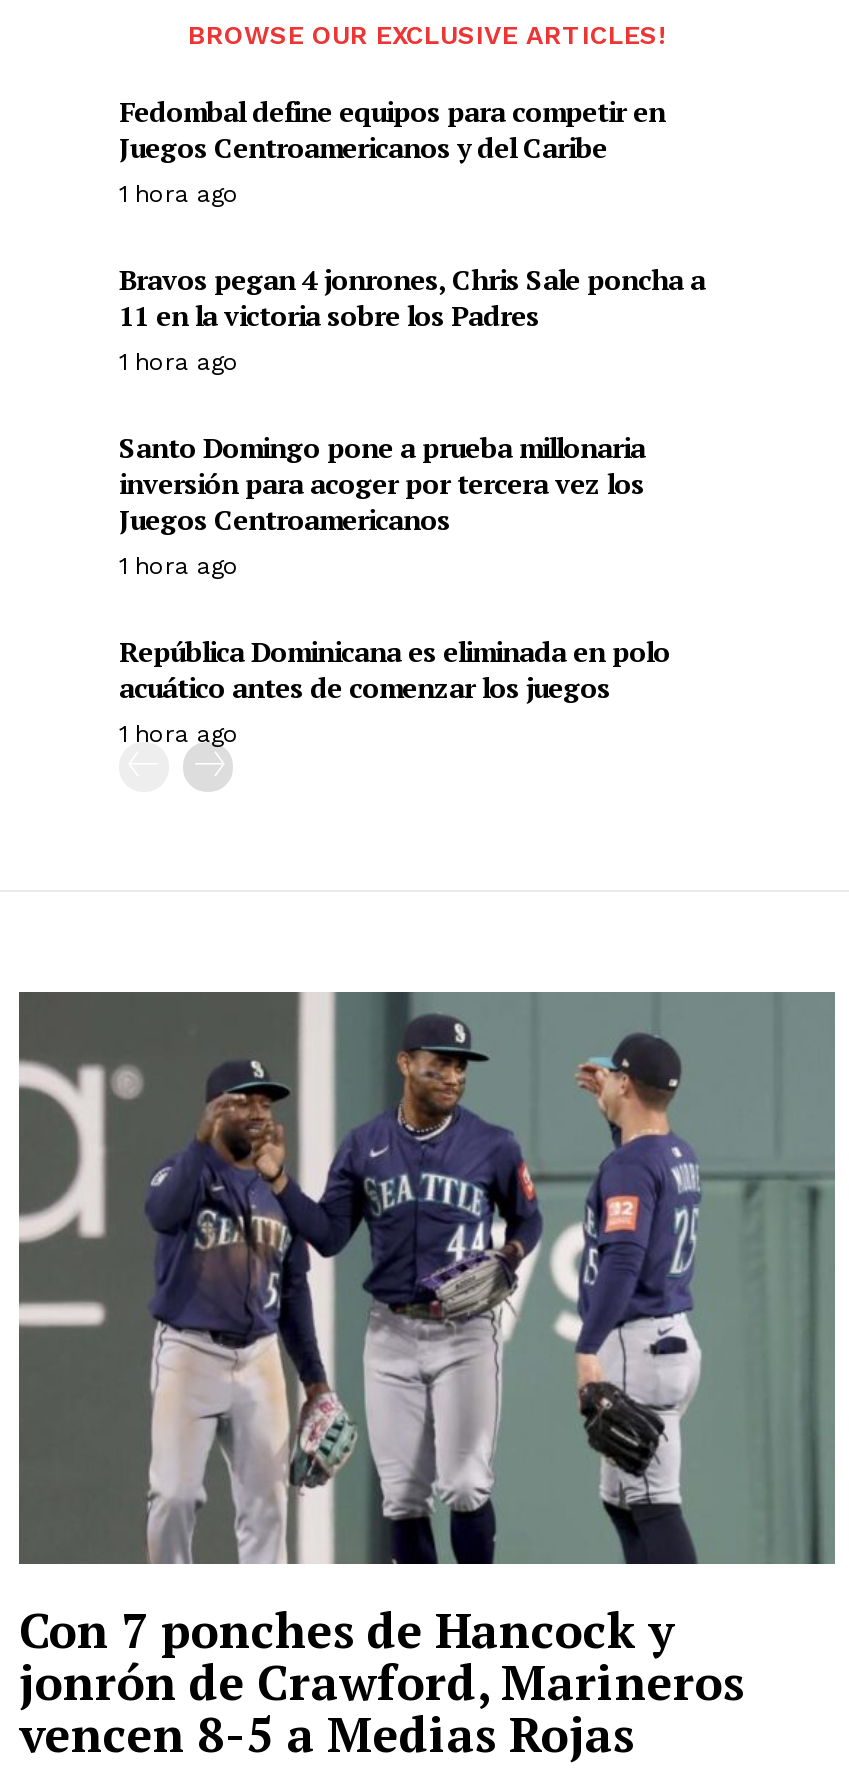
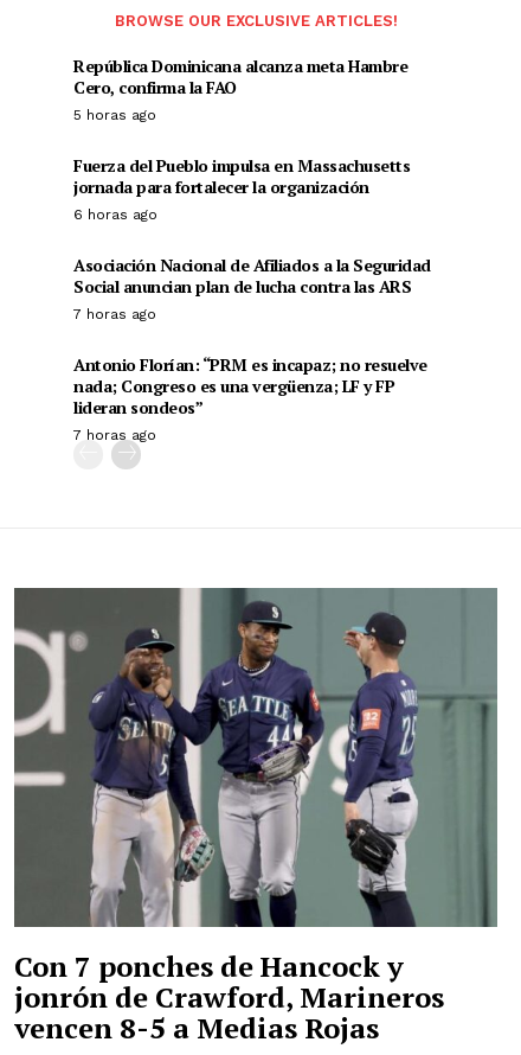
- Fedombal define equipos para competir en
- Juegos Centroamericanos y del Caribe
- 1 hora ago
+ República Dominicana alcanza meta Hambre
+ Cero, confirma la FAO
+ 5 horas ago

- Bravos pegan 4 jonrones, Chris Sale poncha a
- 11 en la victoria sobre los Padres
- 1 hora ago
+ Fuerza del Pueblo impulsa en Massachusetts
+ jornada para fortalecer la organización
+ 6 horas ago

- Santo Domingo pone a prueba millonaria
- inversión para acoger por tercera vez los
- Juegos Centroamericanos
- 1 hora ago
+ Asociación Nacional de Afiliados a la Seguridad
+ Social anuncian plan de lucha contra las ARS
+ 7 horas ago

- República Dominicana es eliminada en polo
- acuático antes de comenzar los juegos
- 1 hora ago
+ Antonio Florían: “PRM es incapaz; no resuelve
+ nada; Congreso es una vergüenza; LF y FP
+ lideran sondeos”
+ 7 horas ago
